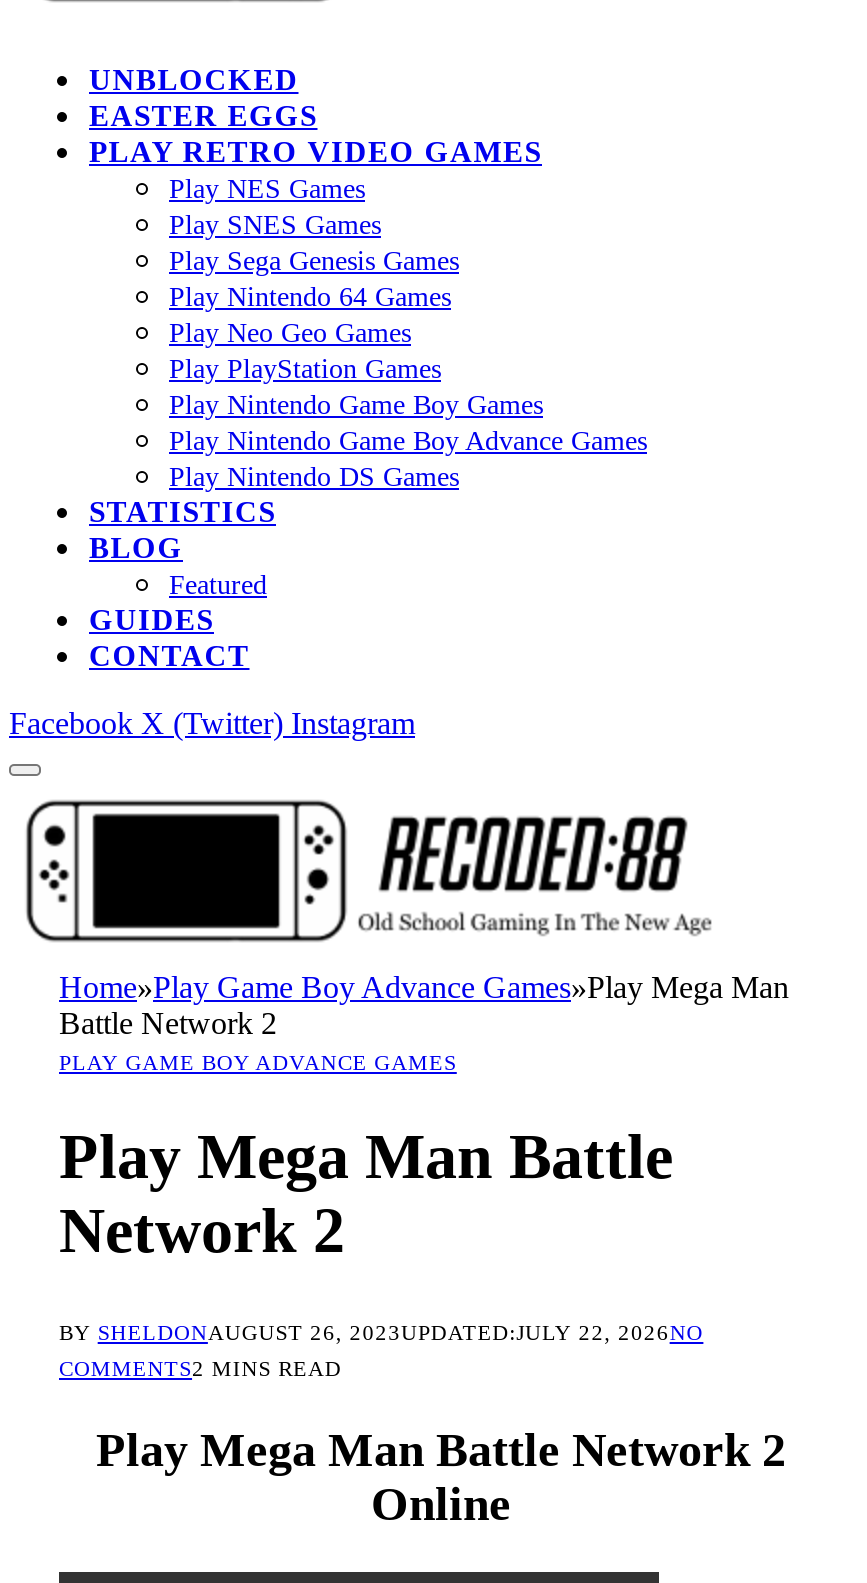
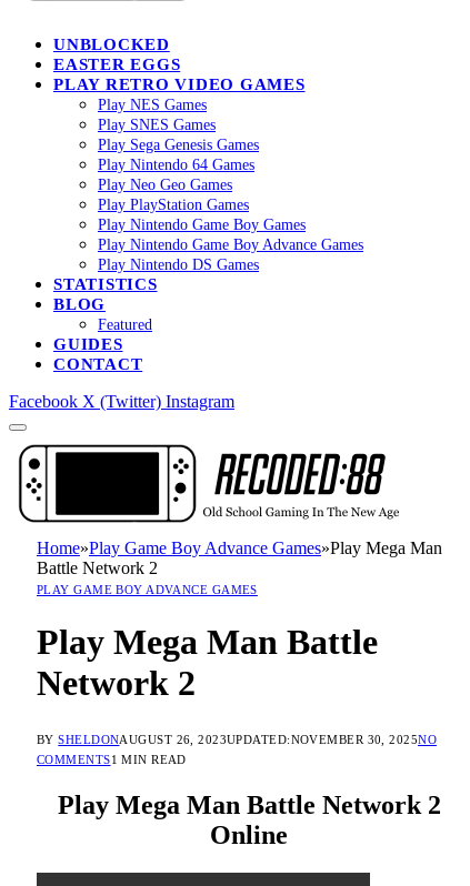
- BY SHELDONAUGUST 26, 2023UPDATED:JULY 22, 2026NO
+ BY SHELDONAUGUST 26, 2023UPDATED:NOVEMBER 30, 2025NO

- COMMENTS2 MINS READ
+ COMMENTS1 MIN READ
